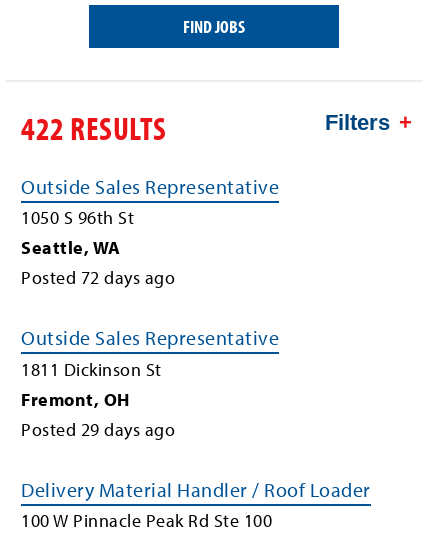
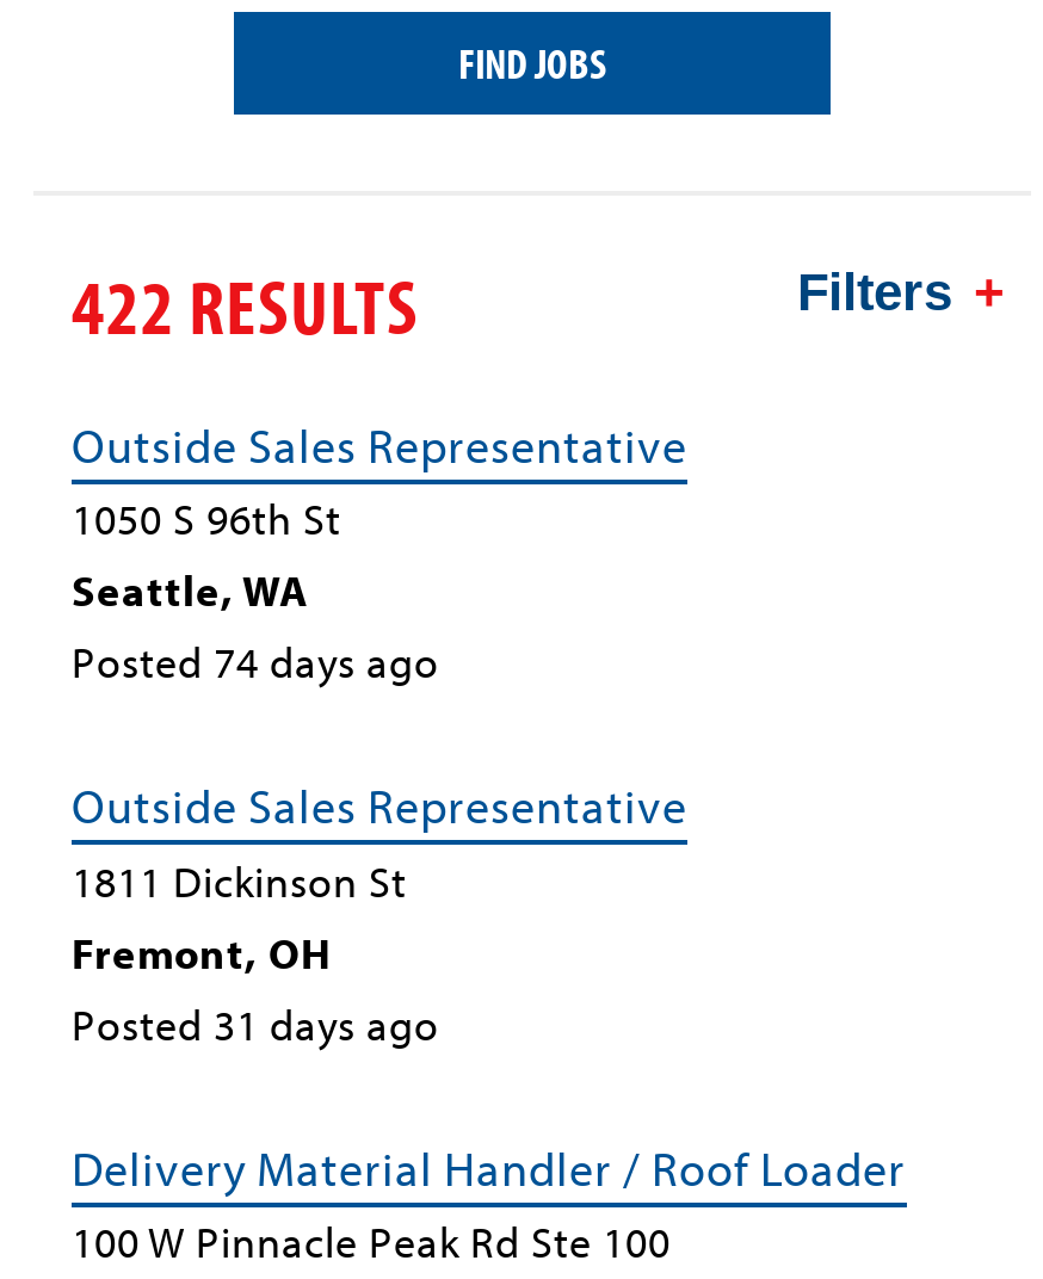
- Posted 72 days ago
+ Posted 74 days ago

- Posted 29 days ago
+ Posted 31 days ago
